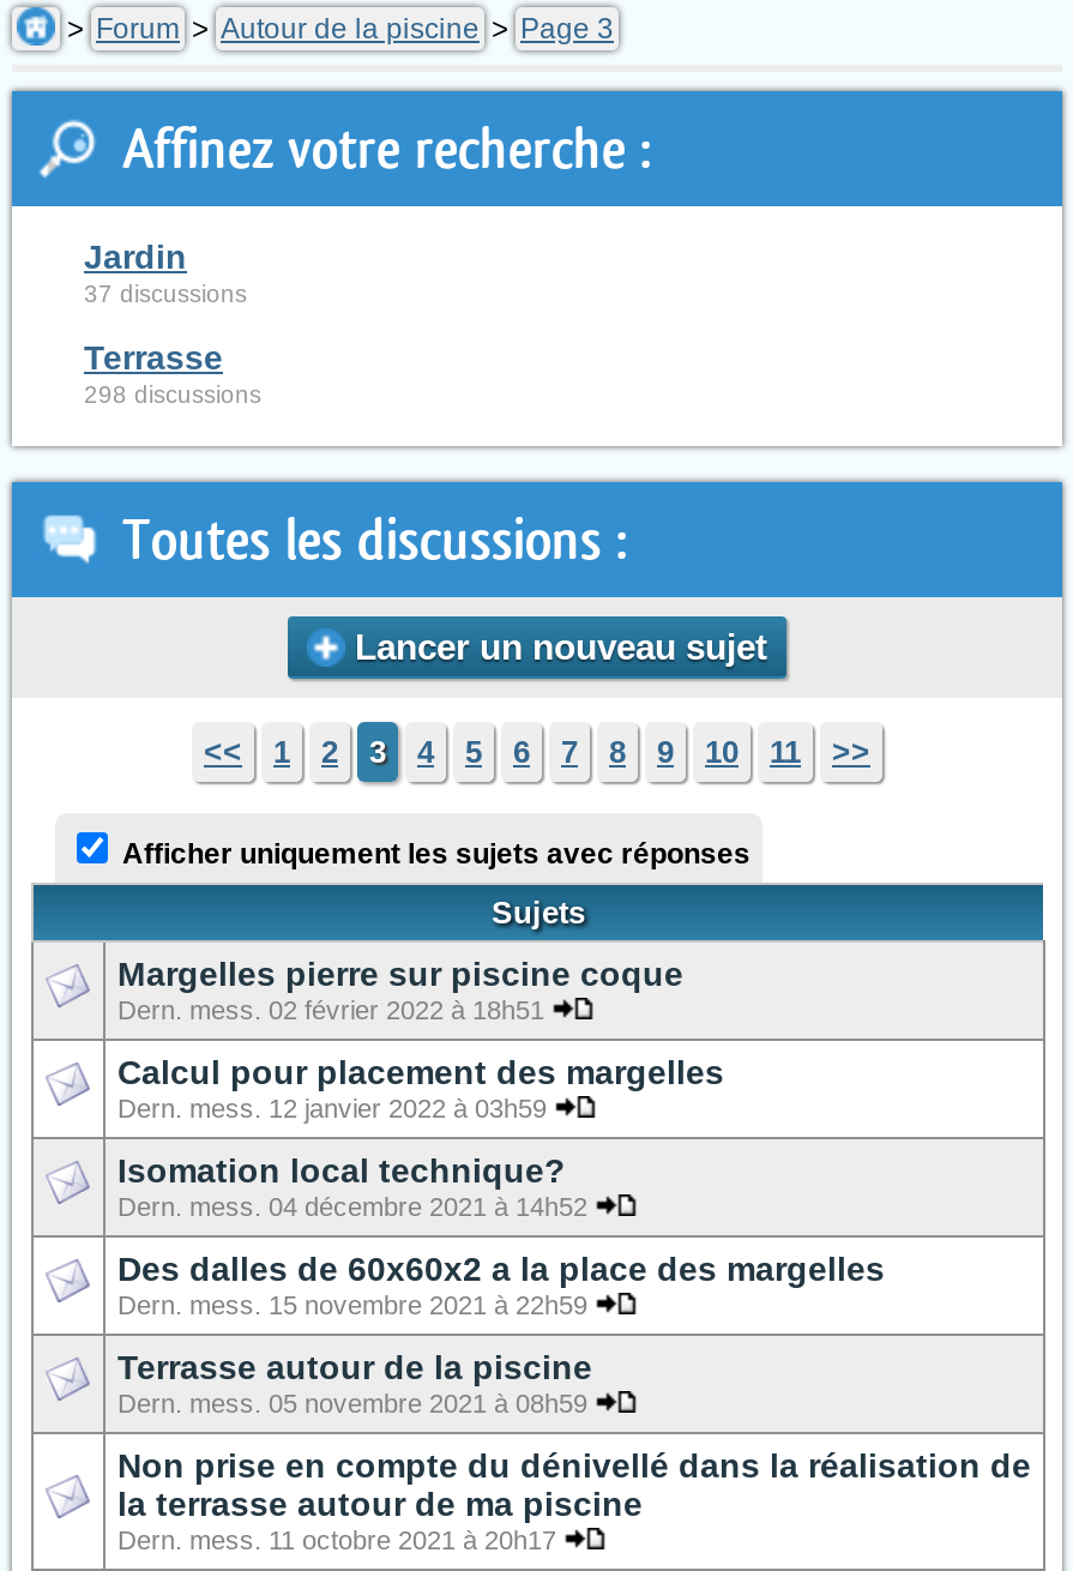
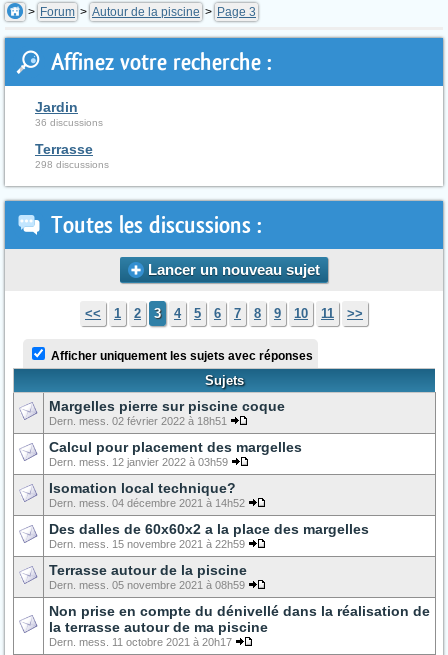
- 37 discussions
+ 36 discussions
